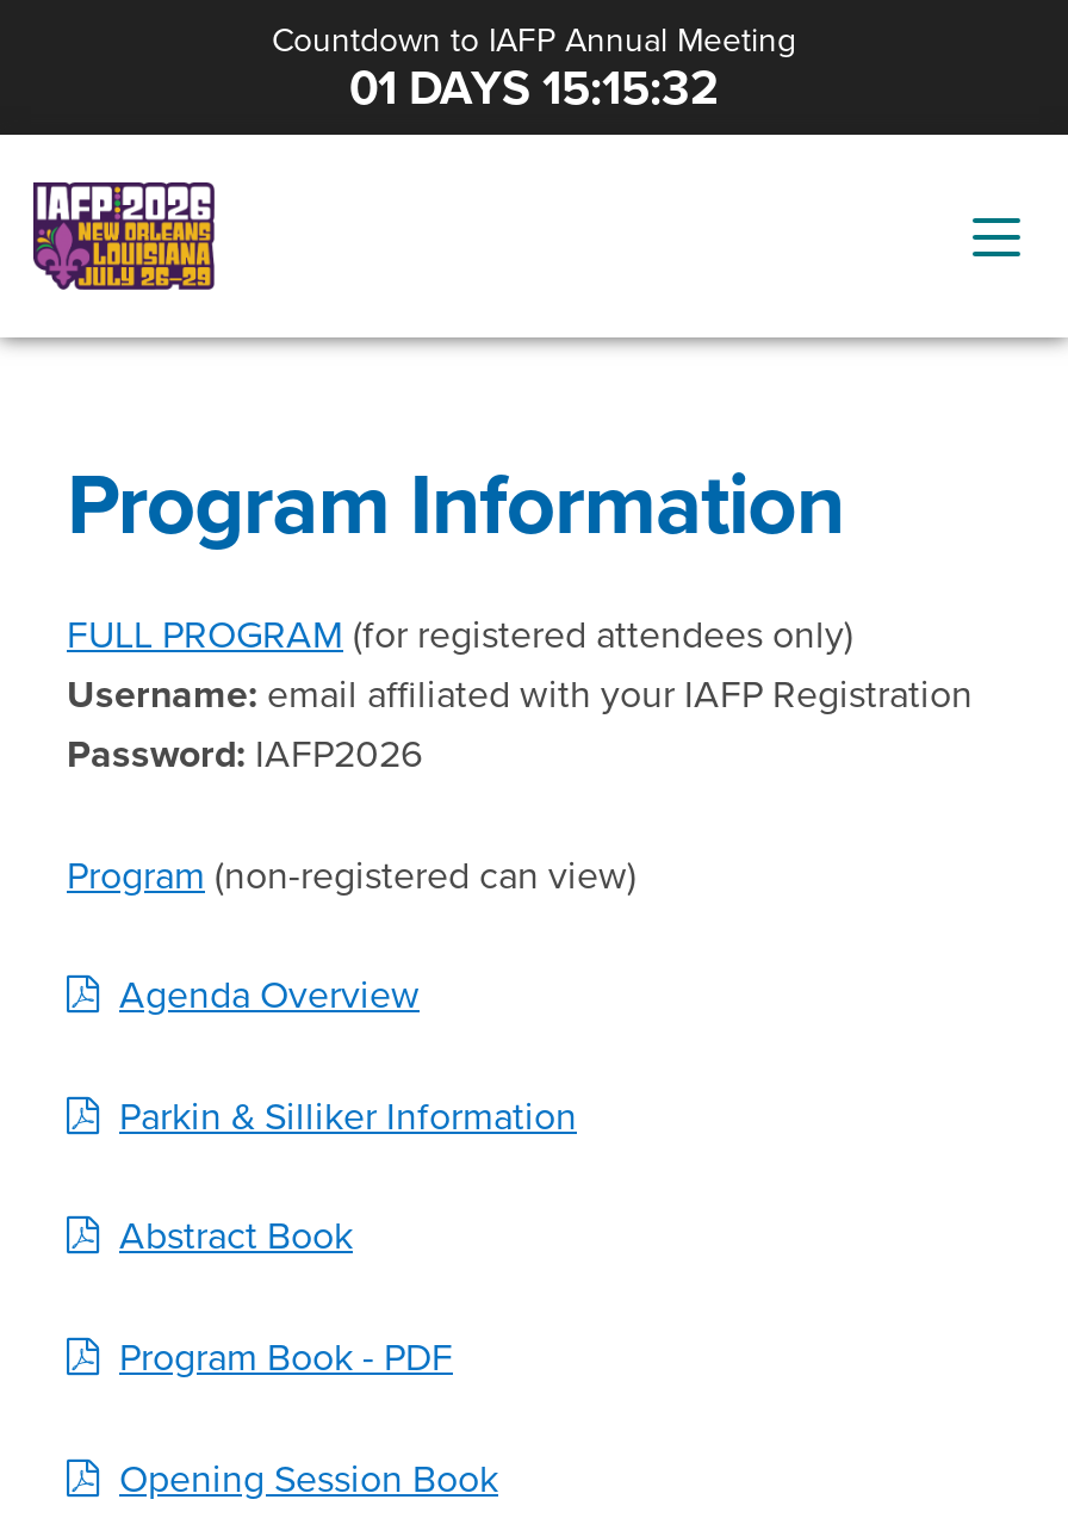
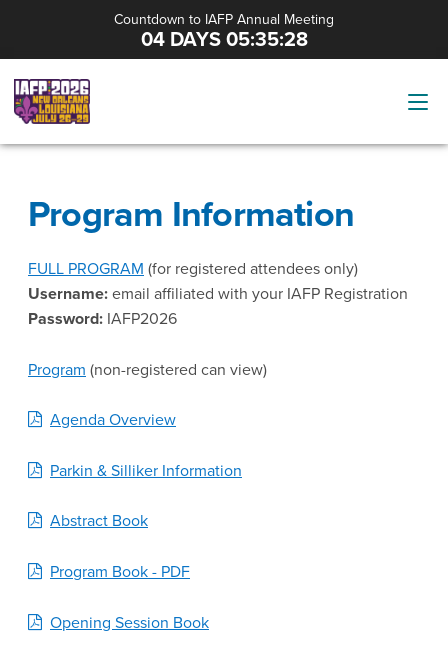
- 01 DAYS 15:15:32
+ 04 DAYS 05:35:28
